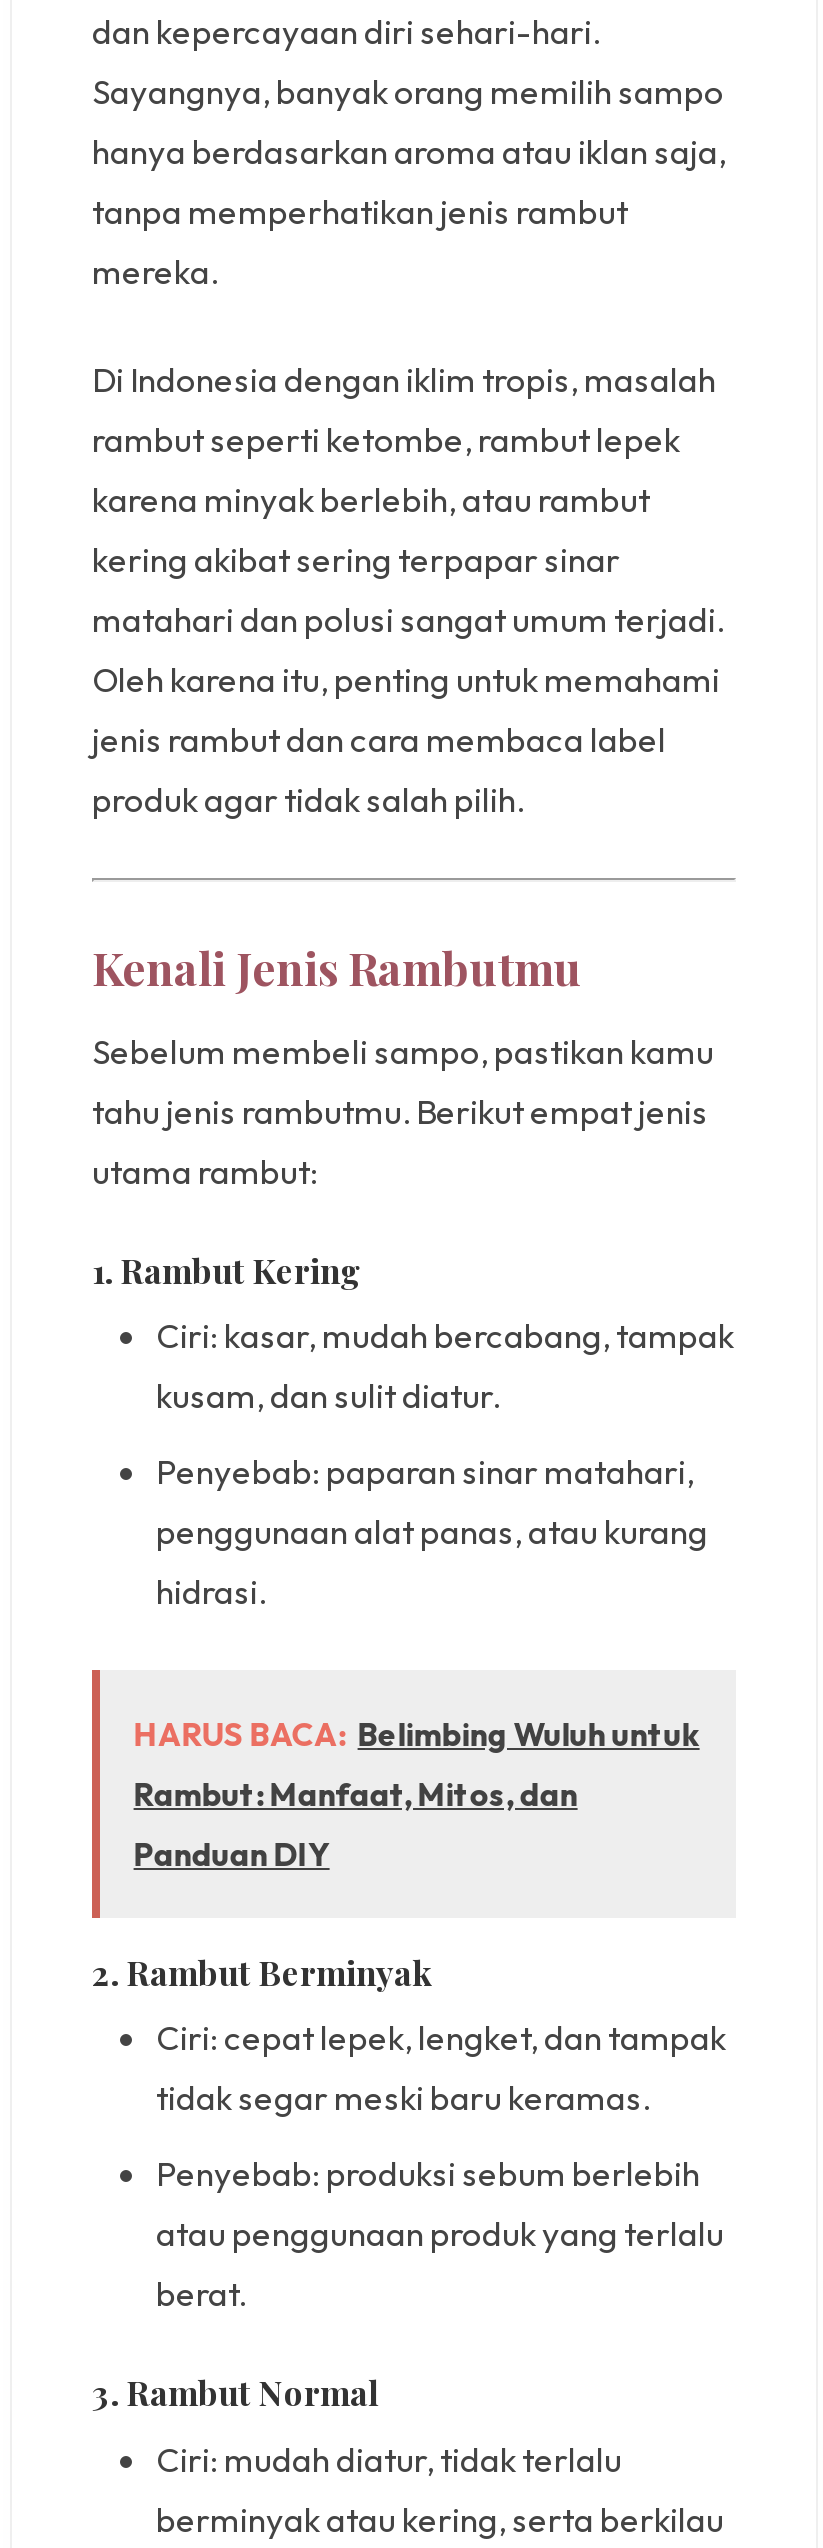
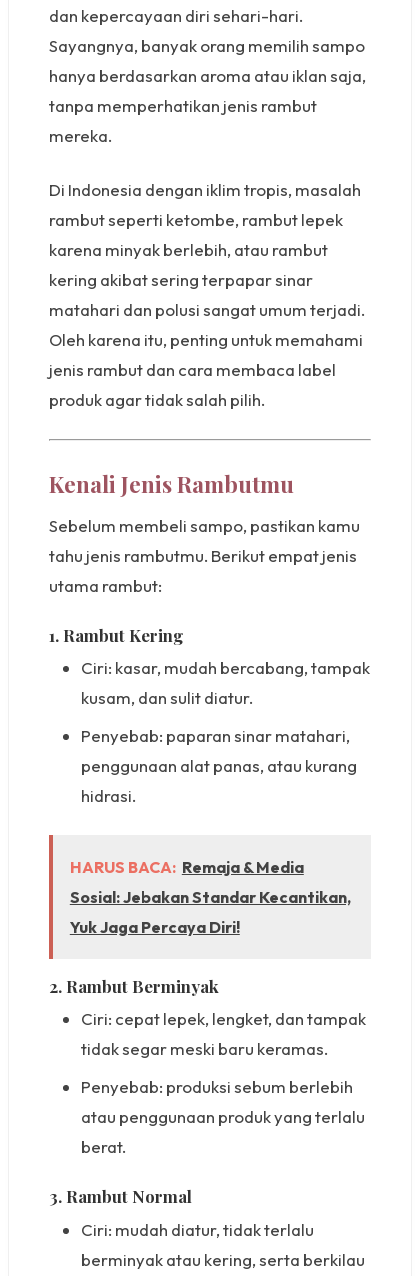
- HARUS BACA: Belimbing Wuluh untuk
+ HARUS BACA: Remaja & Media

- Rambut: Manfaat, Mitos, dan
+ Sosial: Jebakan Standar Kecantikan,

- Panduan DIY
+ Yuk Jaga Percaya Diri!
